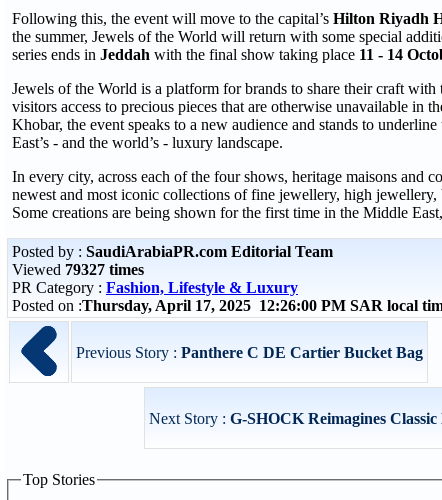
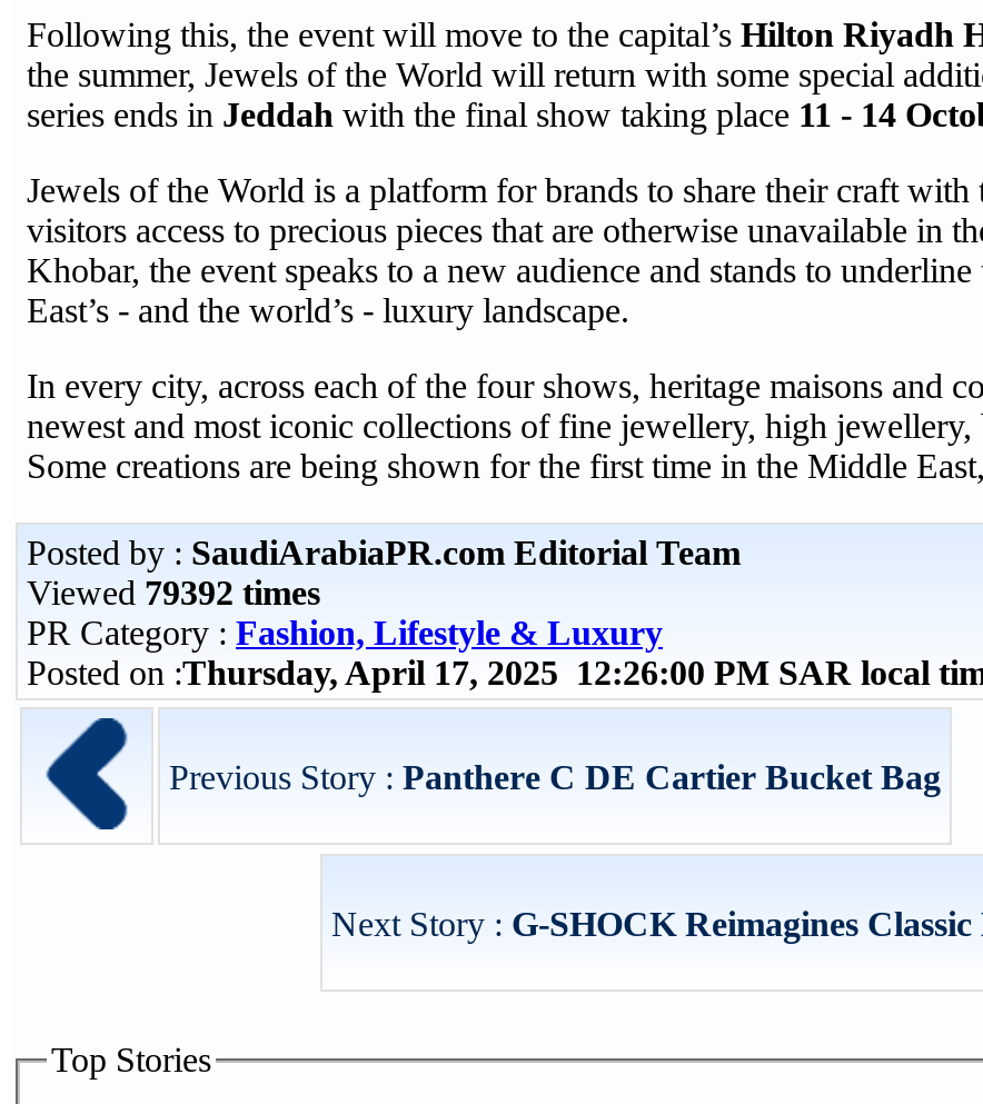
- Viewed 79327 times
+ Viewed 79392 times
